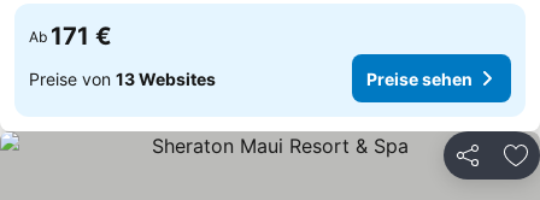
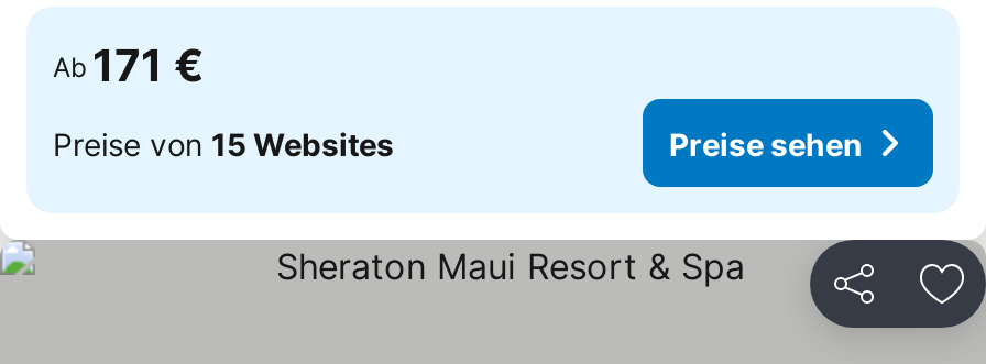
- Preise von 13 Websites
+ Preise von 15 Websites
